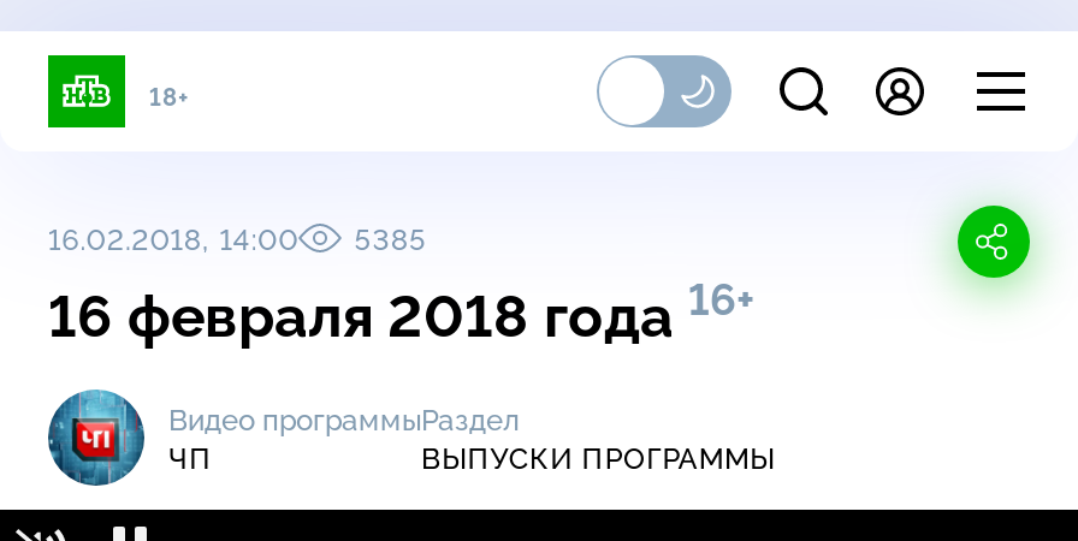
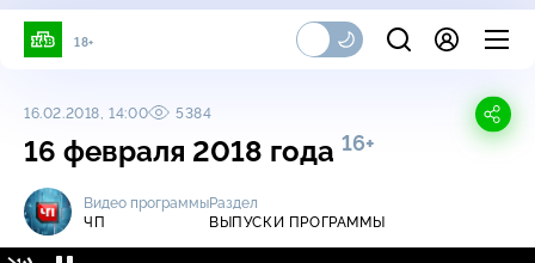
- 16.02.2018, 14:00 5385
+ 16.02.2018, 14:00 5384
